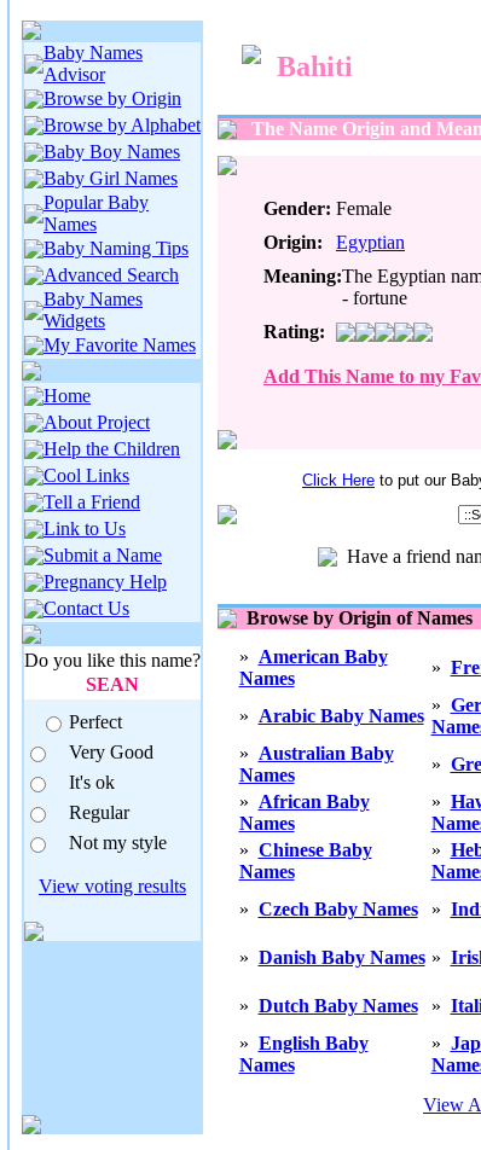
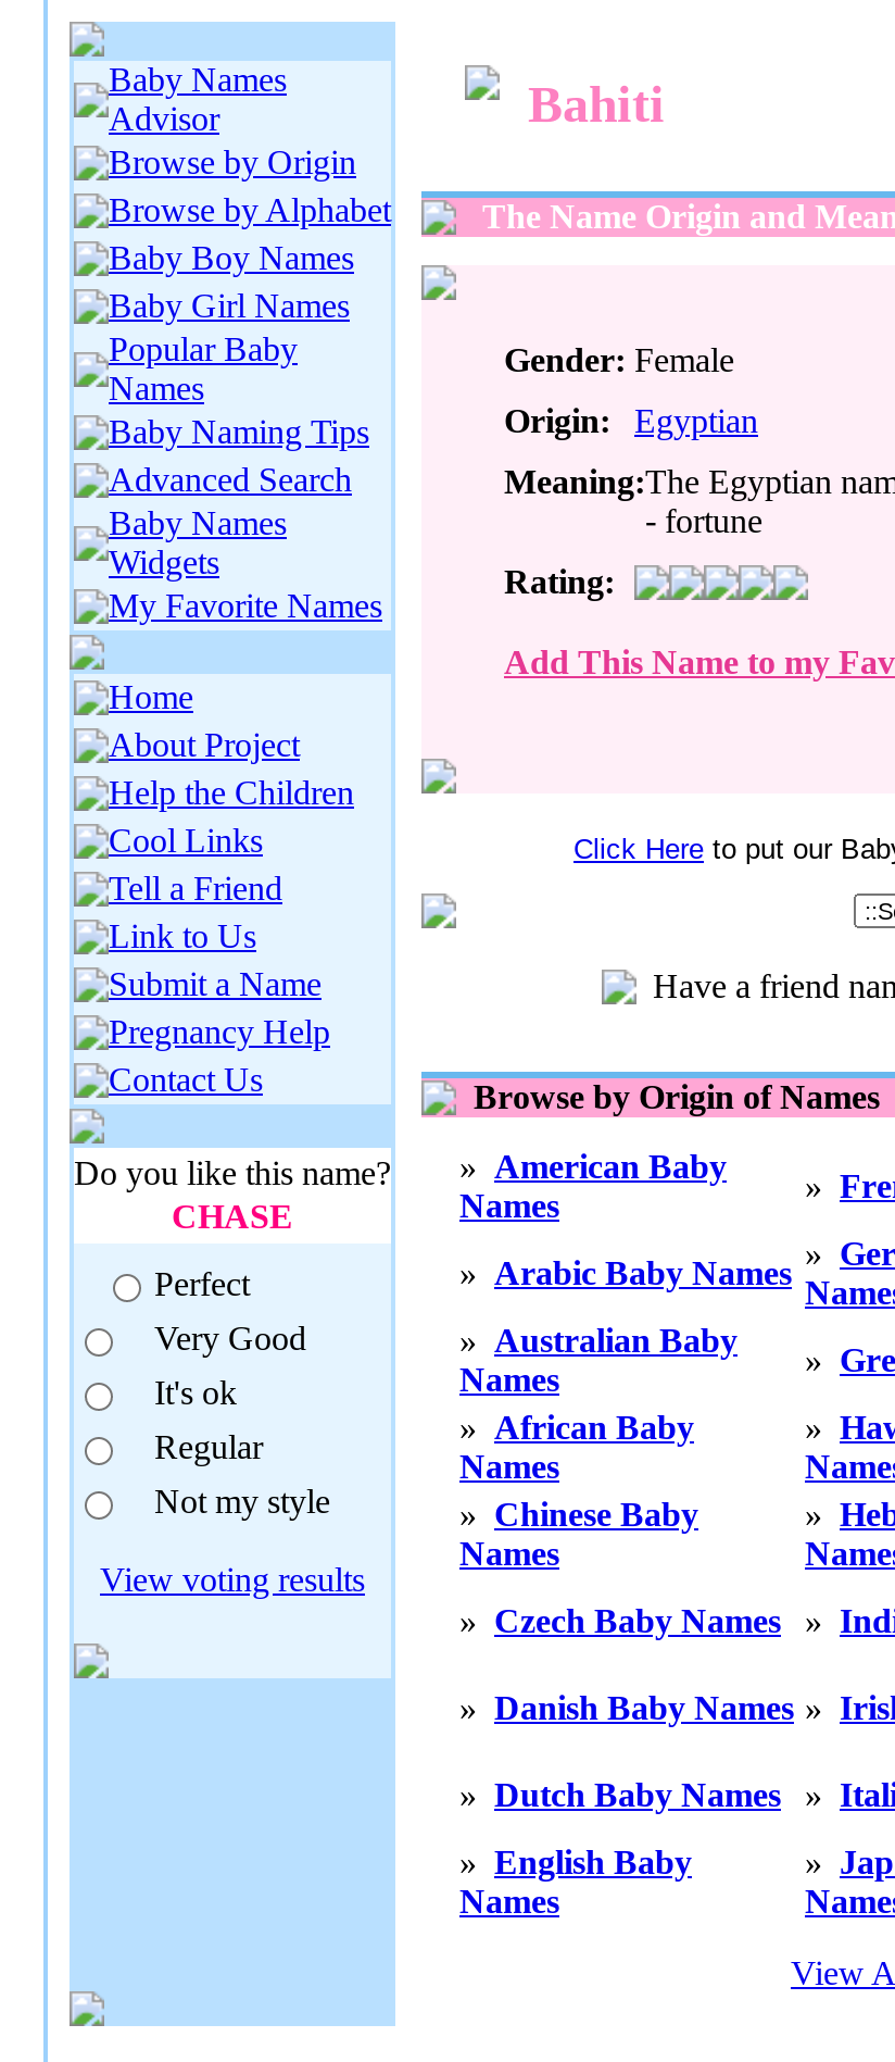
- SEAN
+ CHASE
